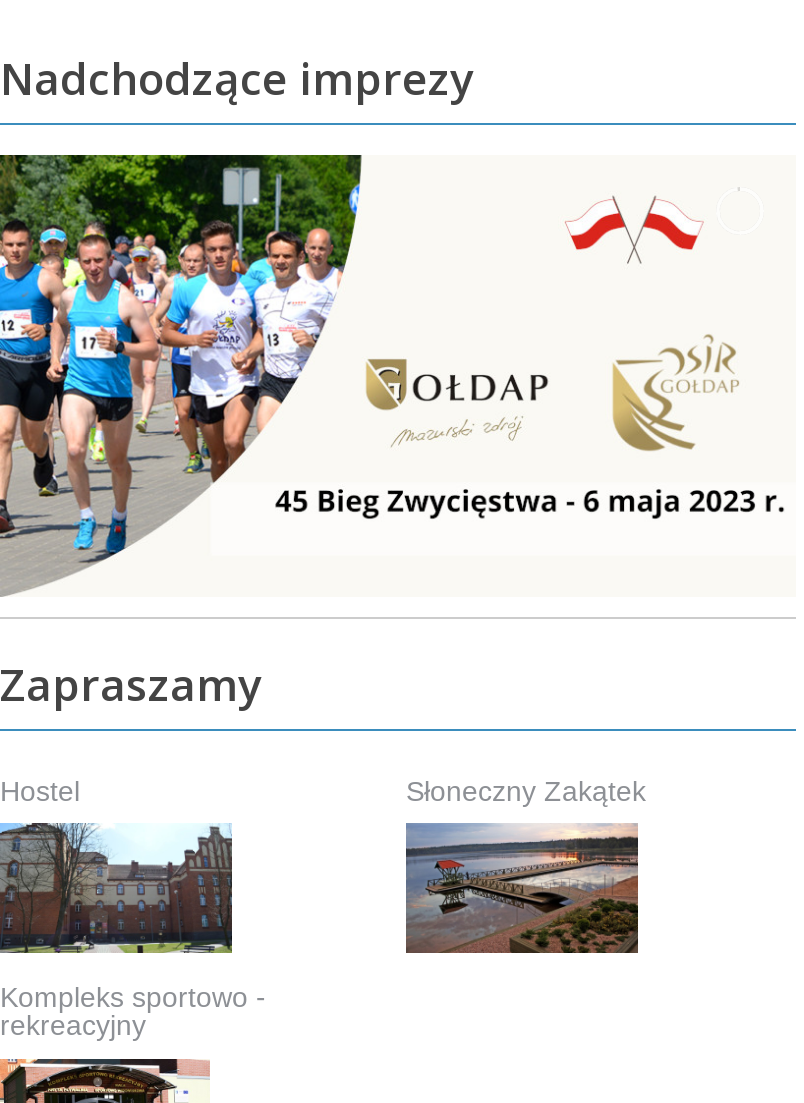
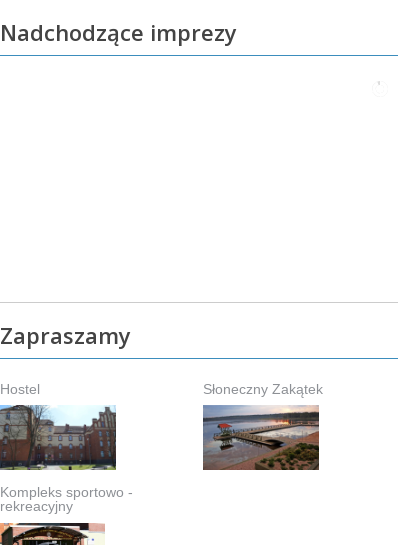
- [image]
